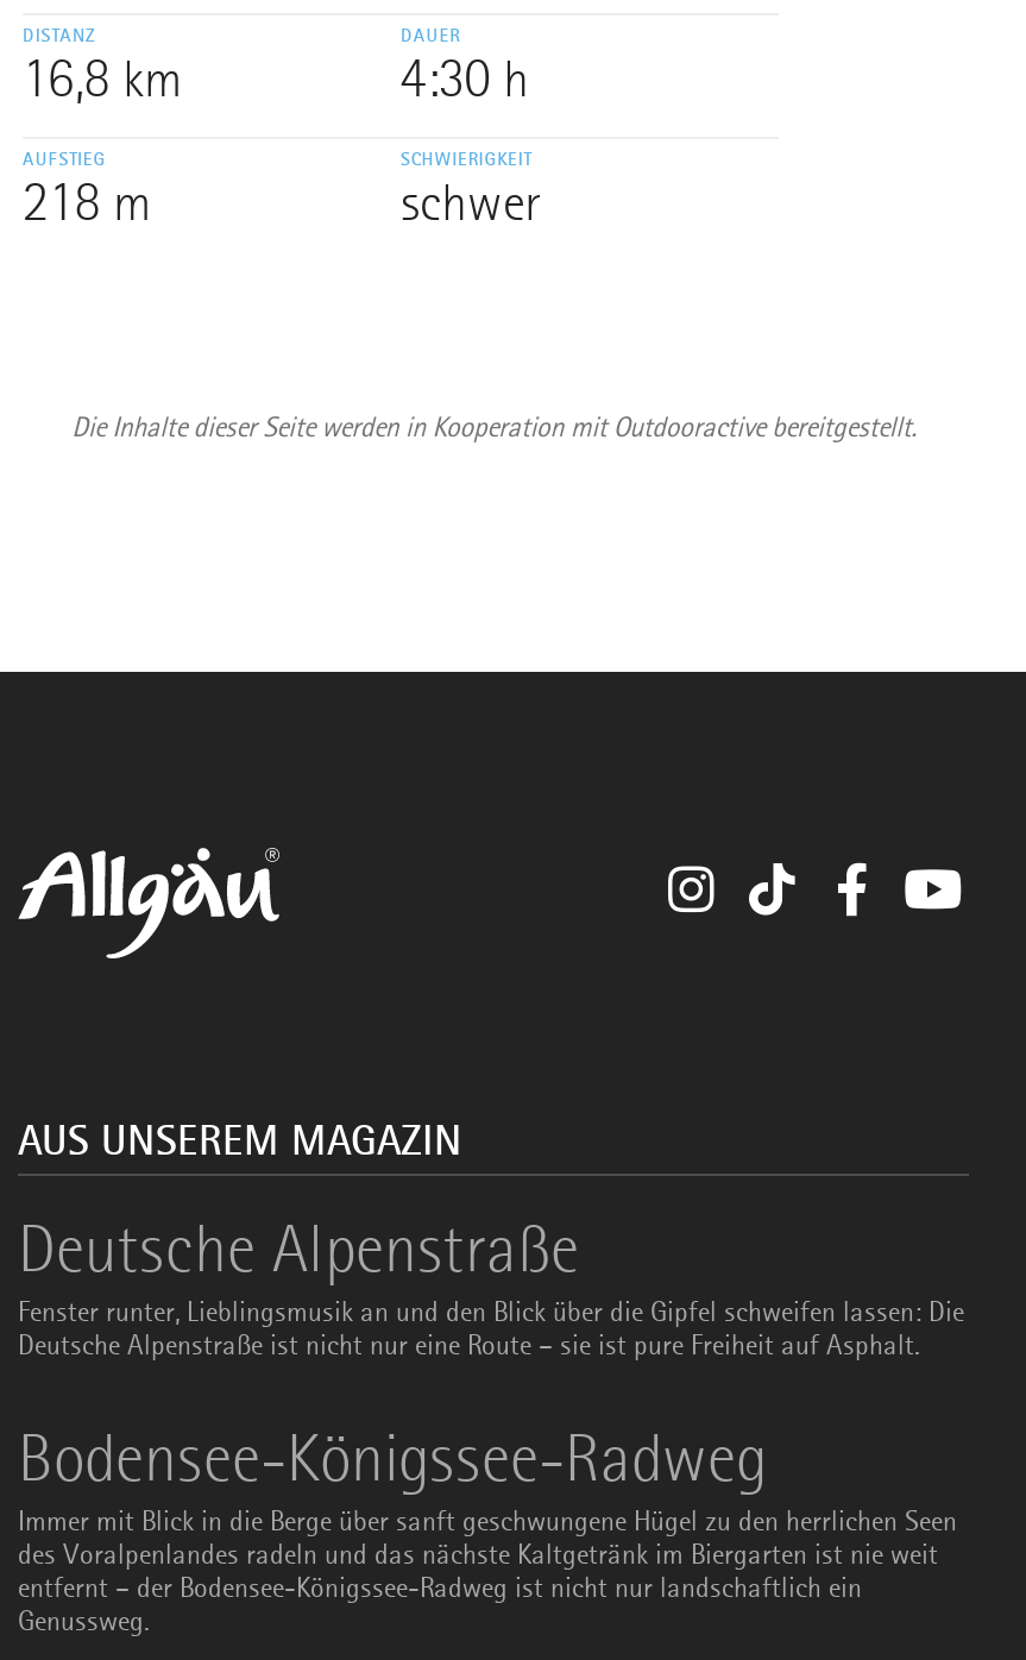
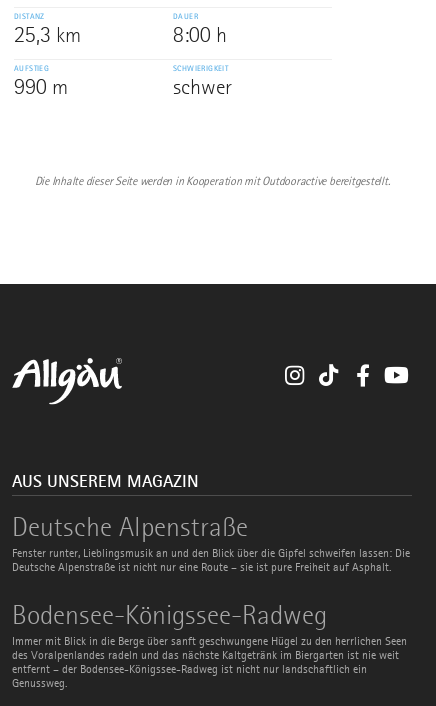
- 16,8 km
+ 25,3 km

- 4:30 h
+ 8:00 h

- 218 m
+ 990 m
